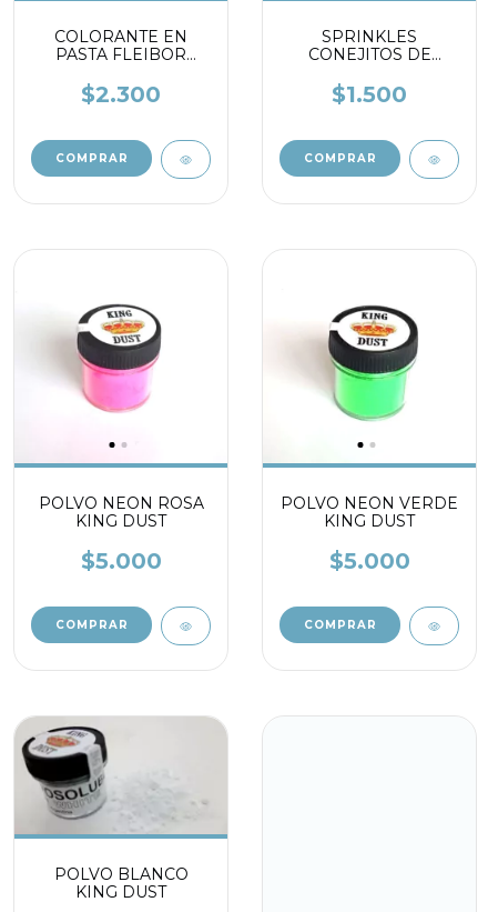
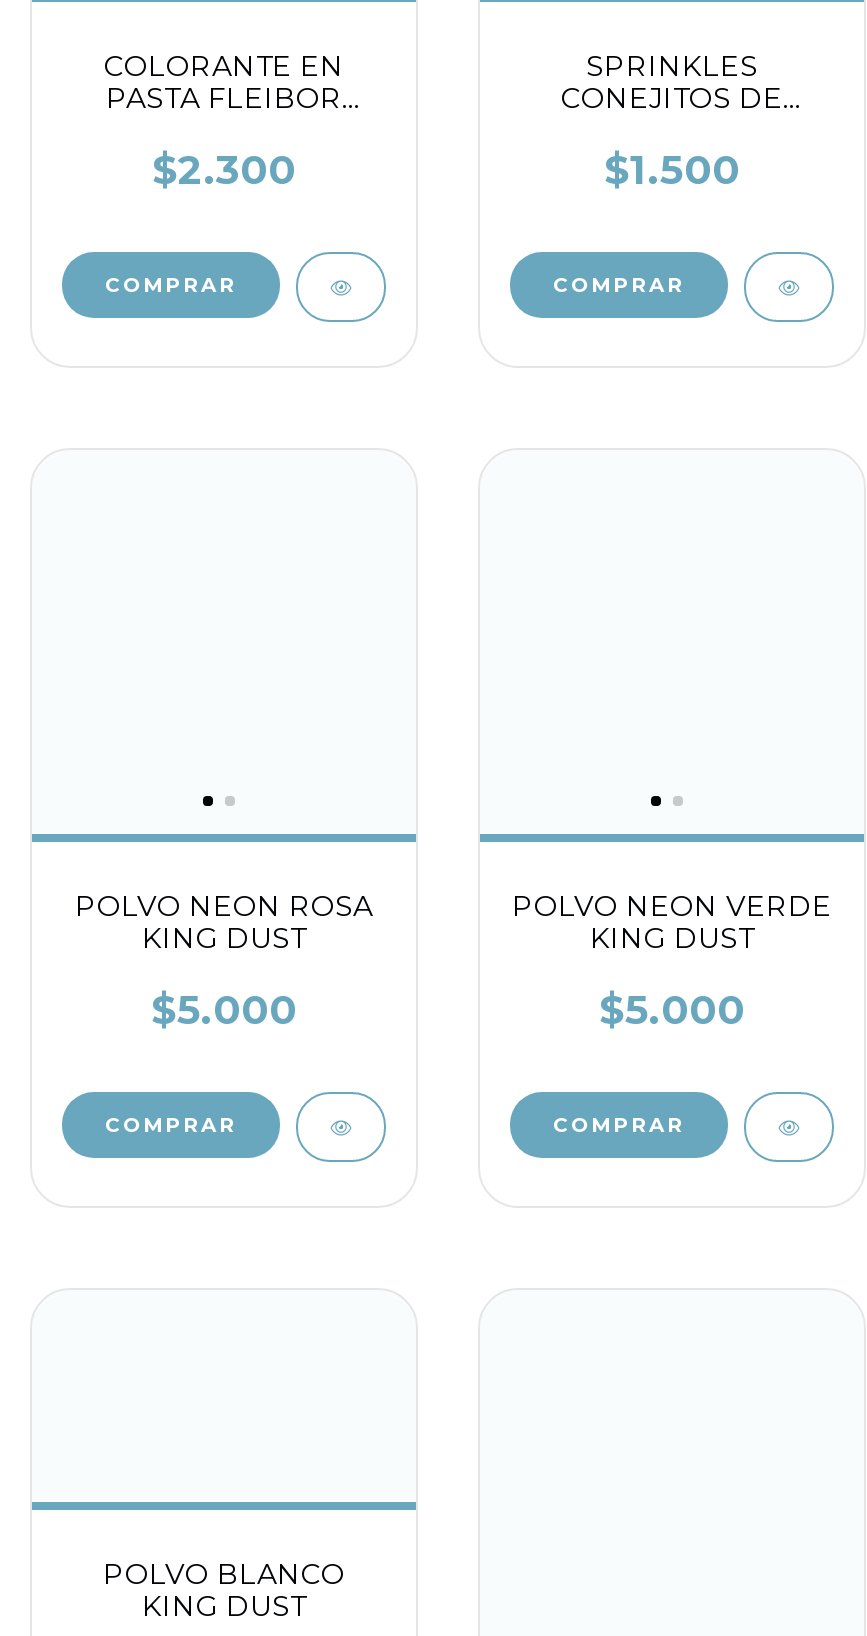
- [image]

- [image]

- [image]
